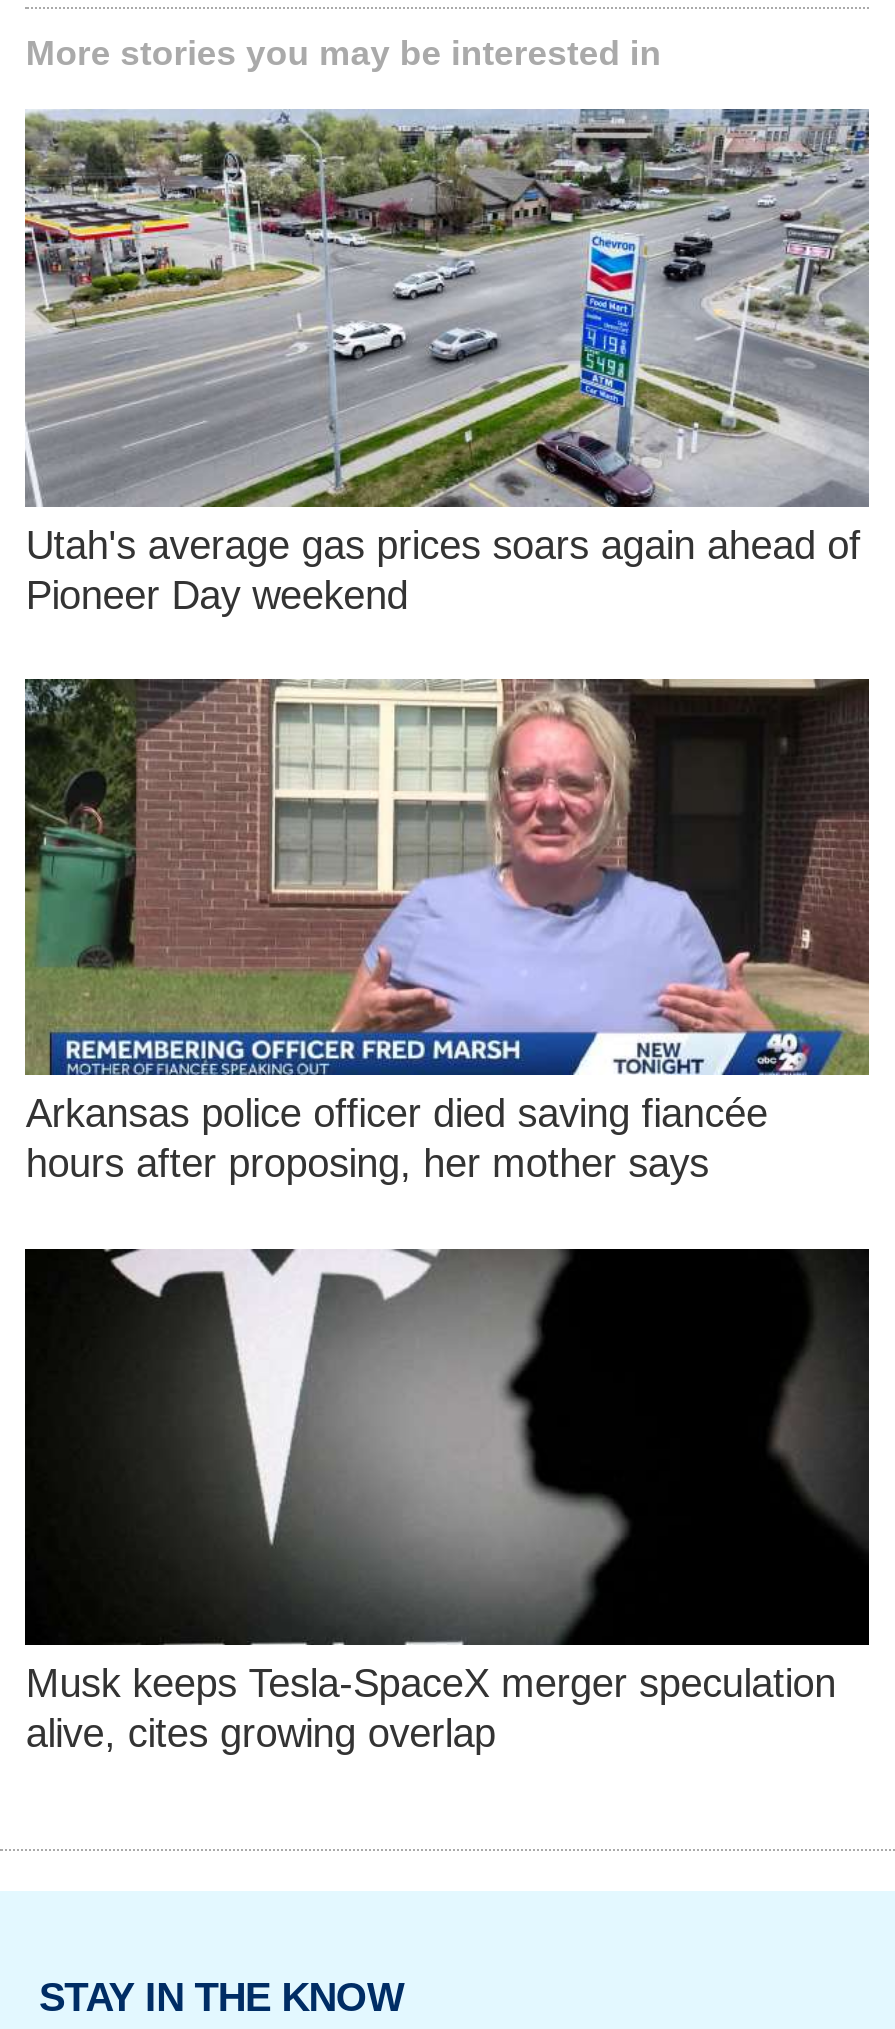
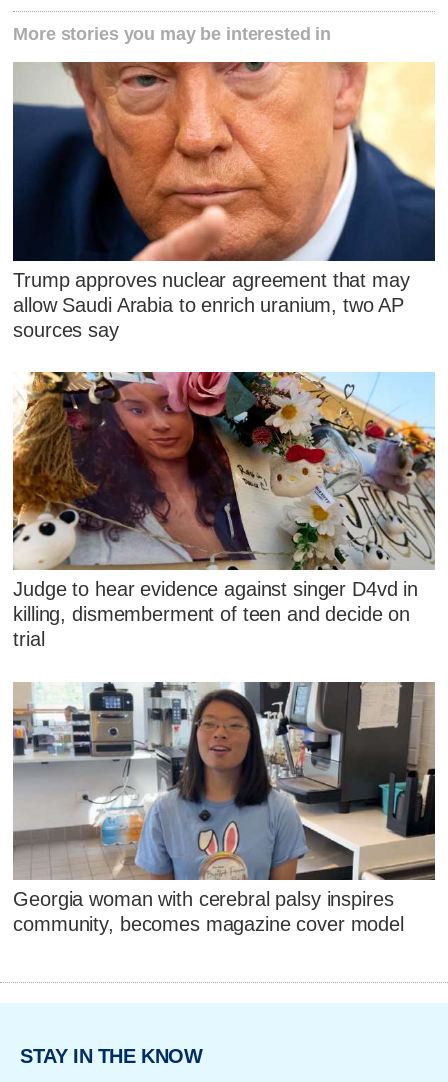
- [image]
- Utah's average gas prices soars again ahead of
- Pioneer Day weekend
+ [image]
+ Trump approves nuclear agreement that may
+ allow Saudi Arabia to enrich uranium, two AP
+ sources say

- [image]
- Arkansas police officer died saving fiancée
- hours after proposing, her mother says
+ [image]
+ Judge to hear evidence against singer D4vd in
+ killing, dismemberment of teen and decide on
+ trial

- [image]
- Musk keeps Tesla-SpaceX merger speculation
- alive, cites growing overlap
+ [image]
+ Georgia woman with cerebral palsy inspires
+ community, becomes magazine cover model
